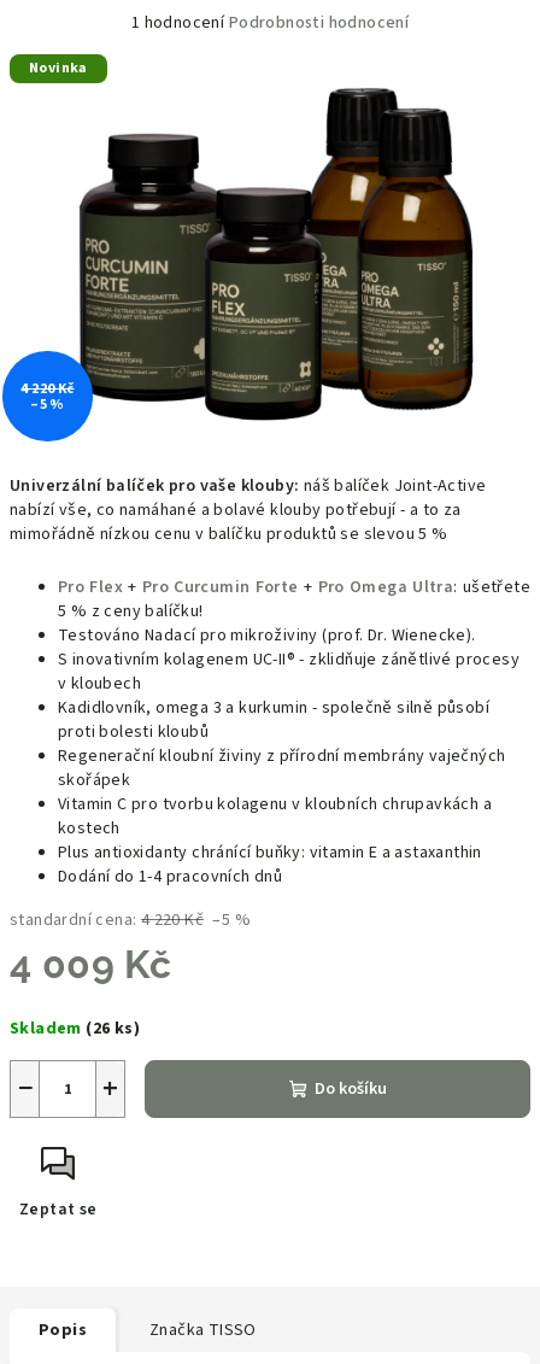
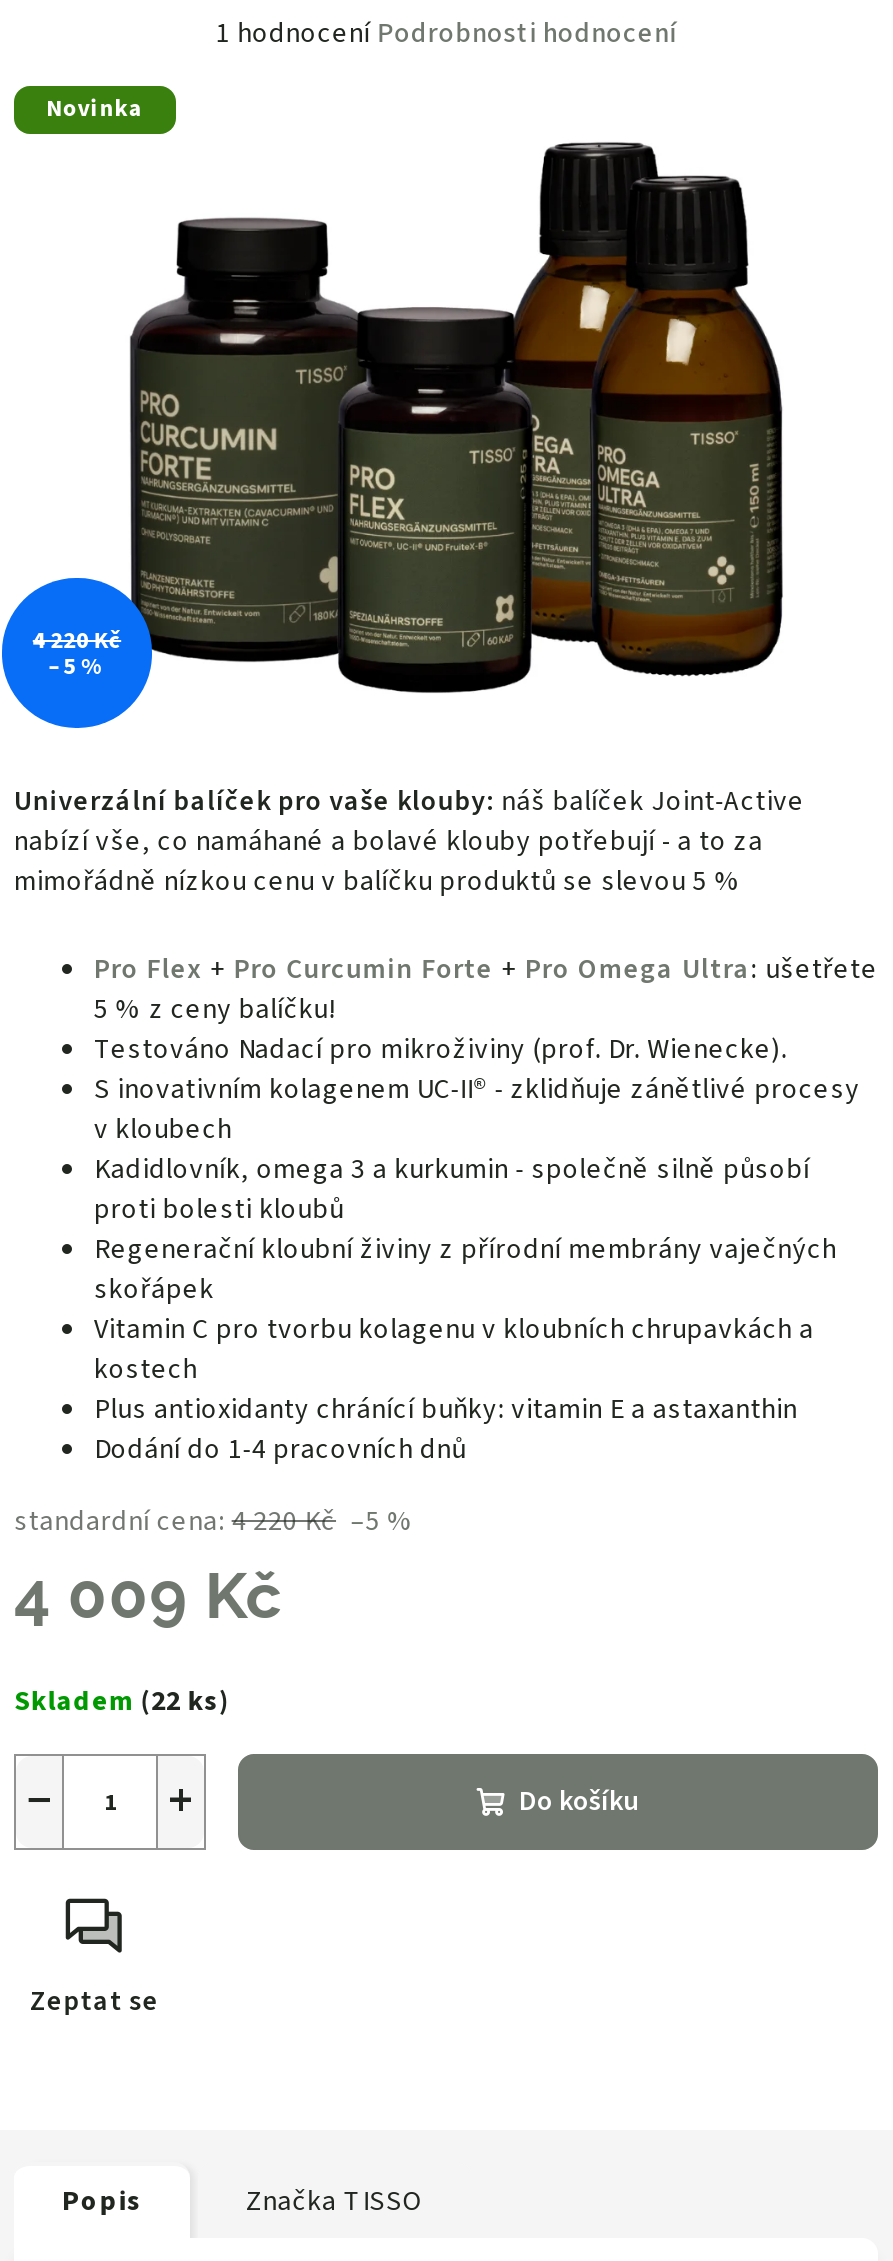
- Skladem (26 ks)
+ Skladem (22 ks)
